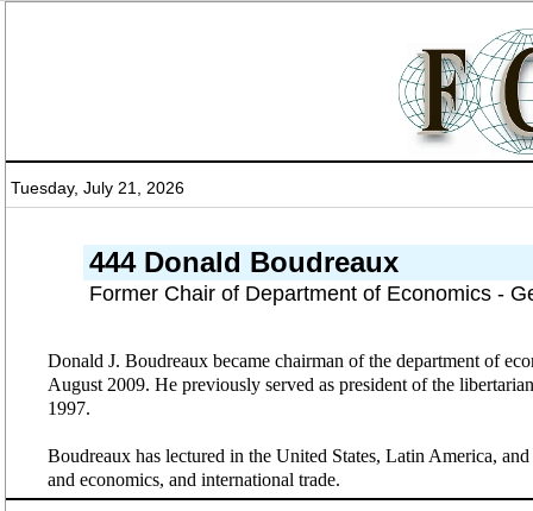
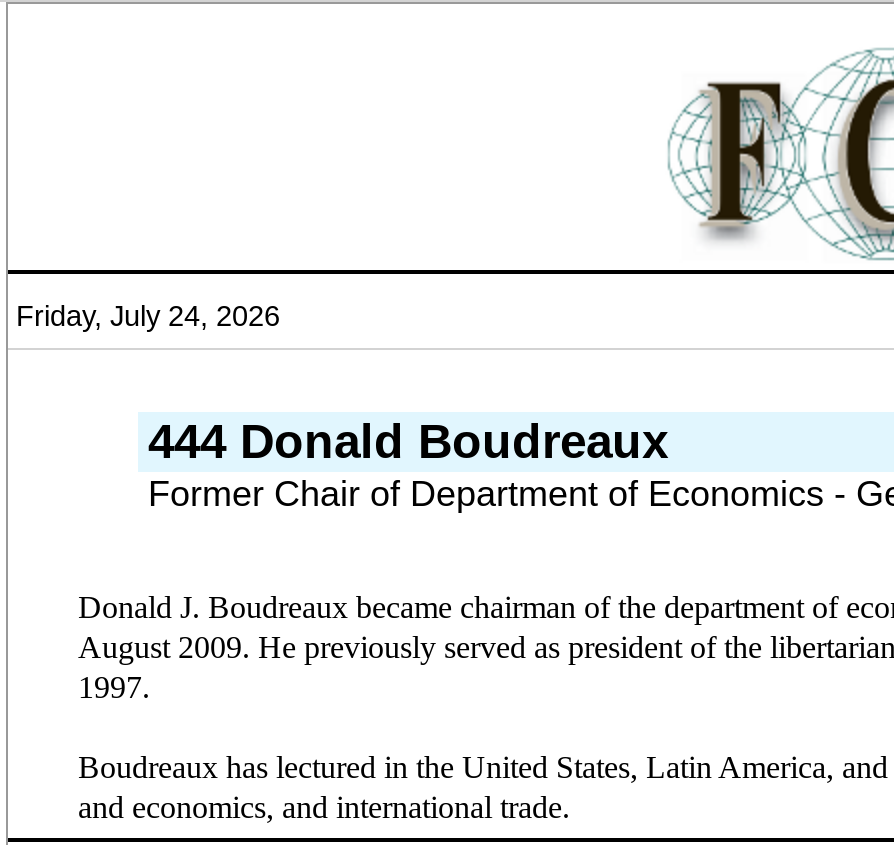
- Tuesday, July 21, 2026
+ Friday, July 24, 2026
